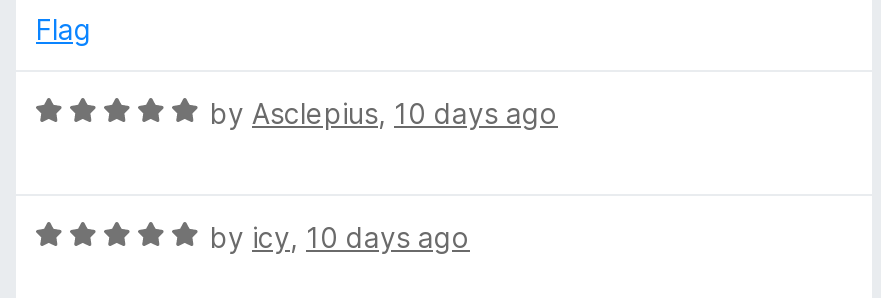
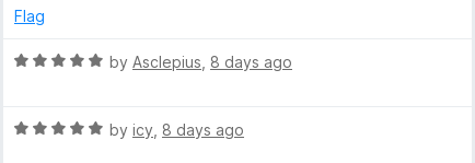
- by Asclepius, 10 days ago
+ by Asclepius, 8 days ago

- by icy, 10 days ago
+ by icy, 8 days ago
